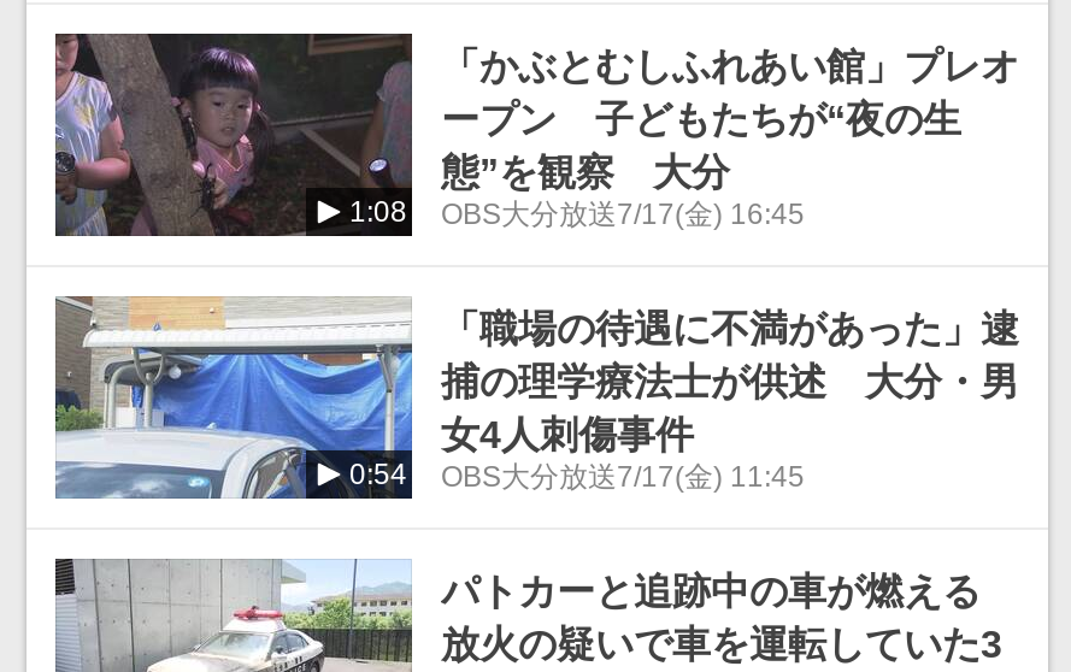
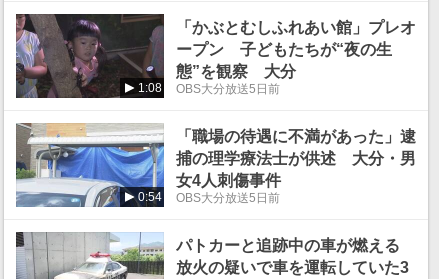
- OBS大分放送7/17(金) 16:45
+ OBS大分放送5日前

- OBS大分放送7/17(金) 11:45
+ OBS大分放送5日前
